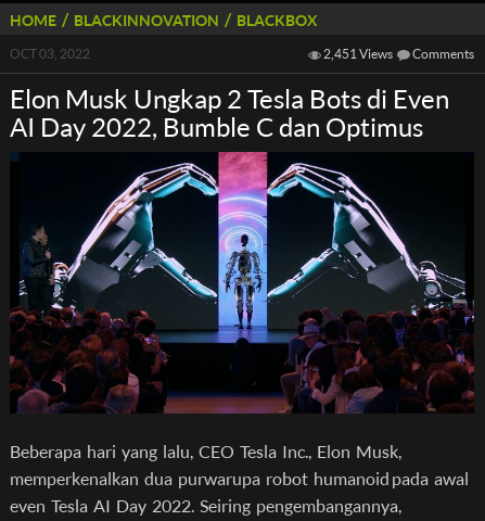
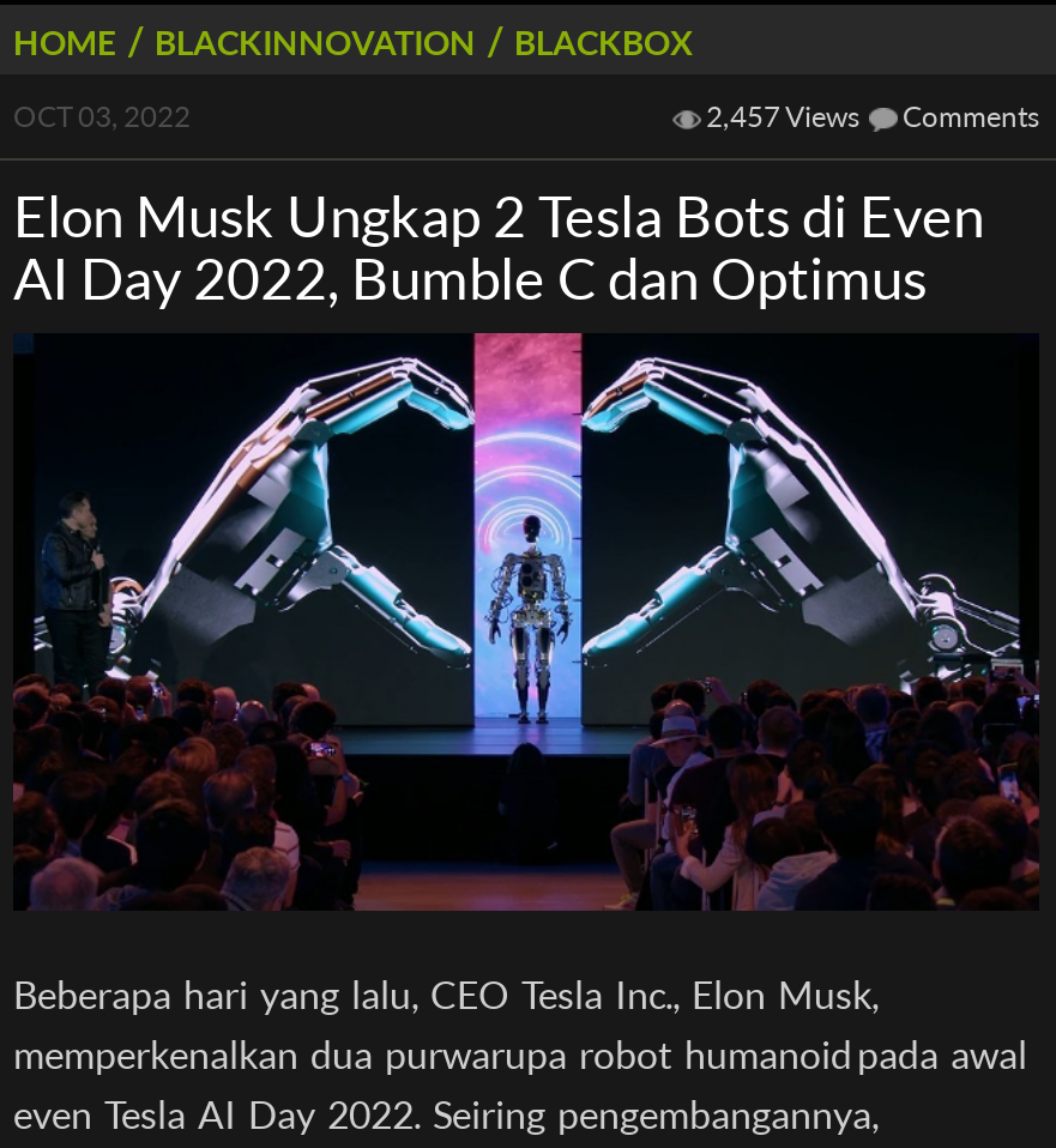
- 2,451 Views Comments
+ 2,457 Views Comments
